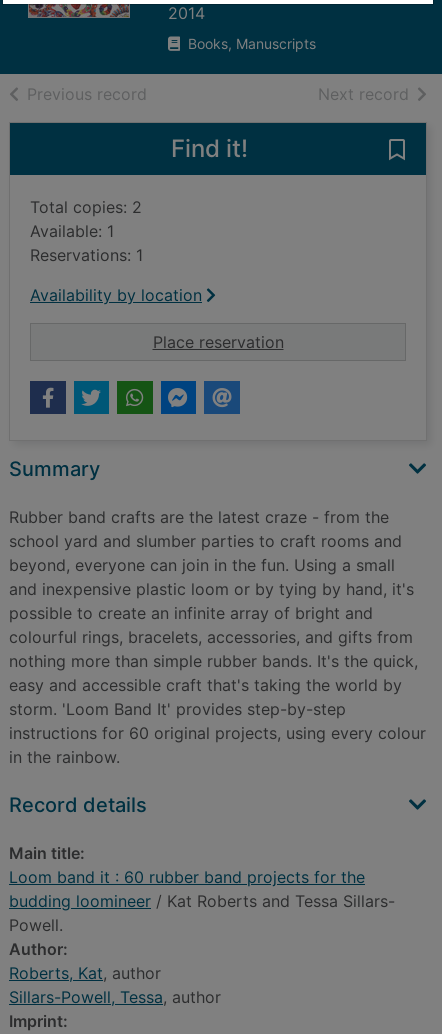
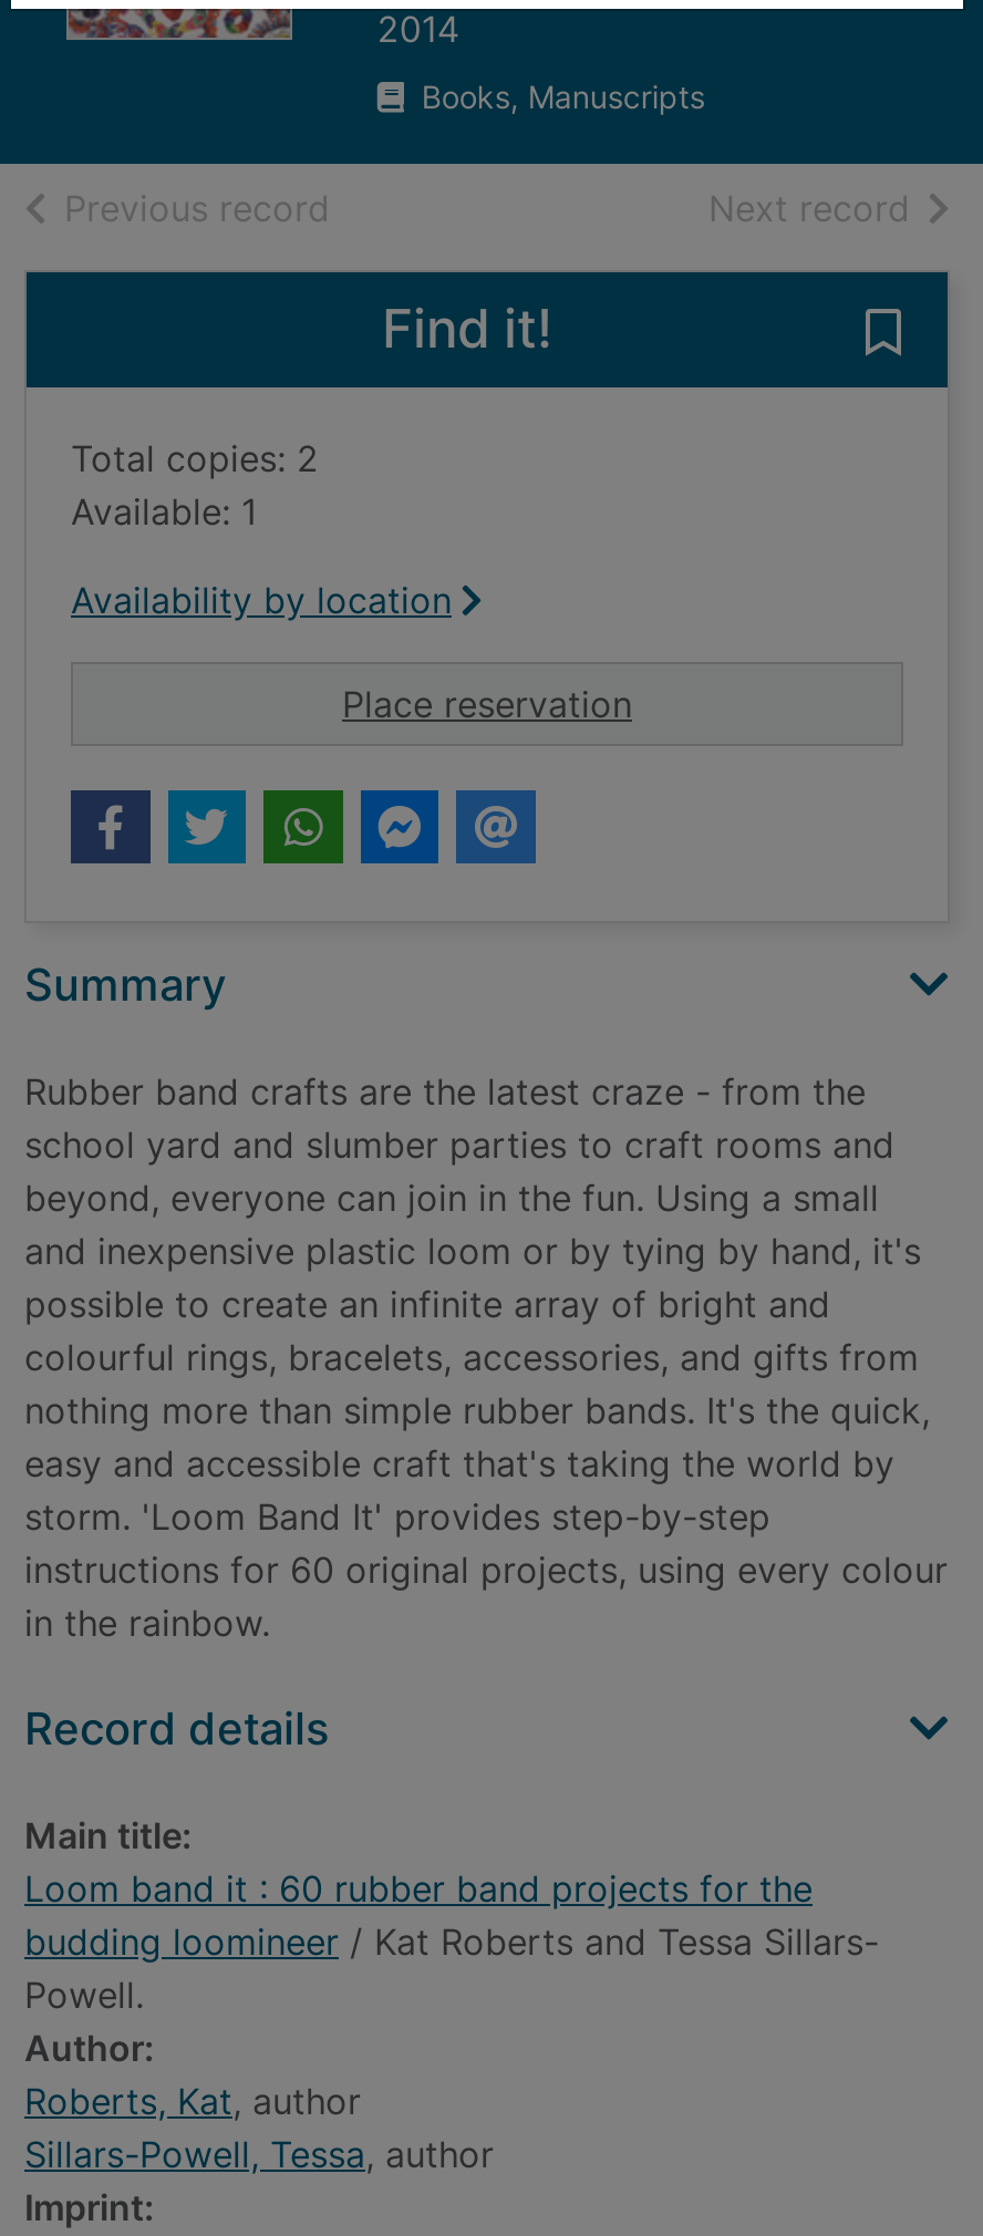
- Reservations: 1
